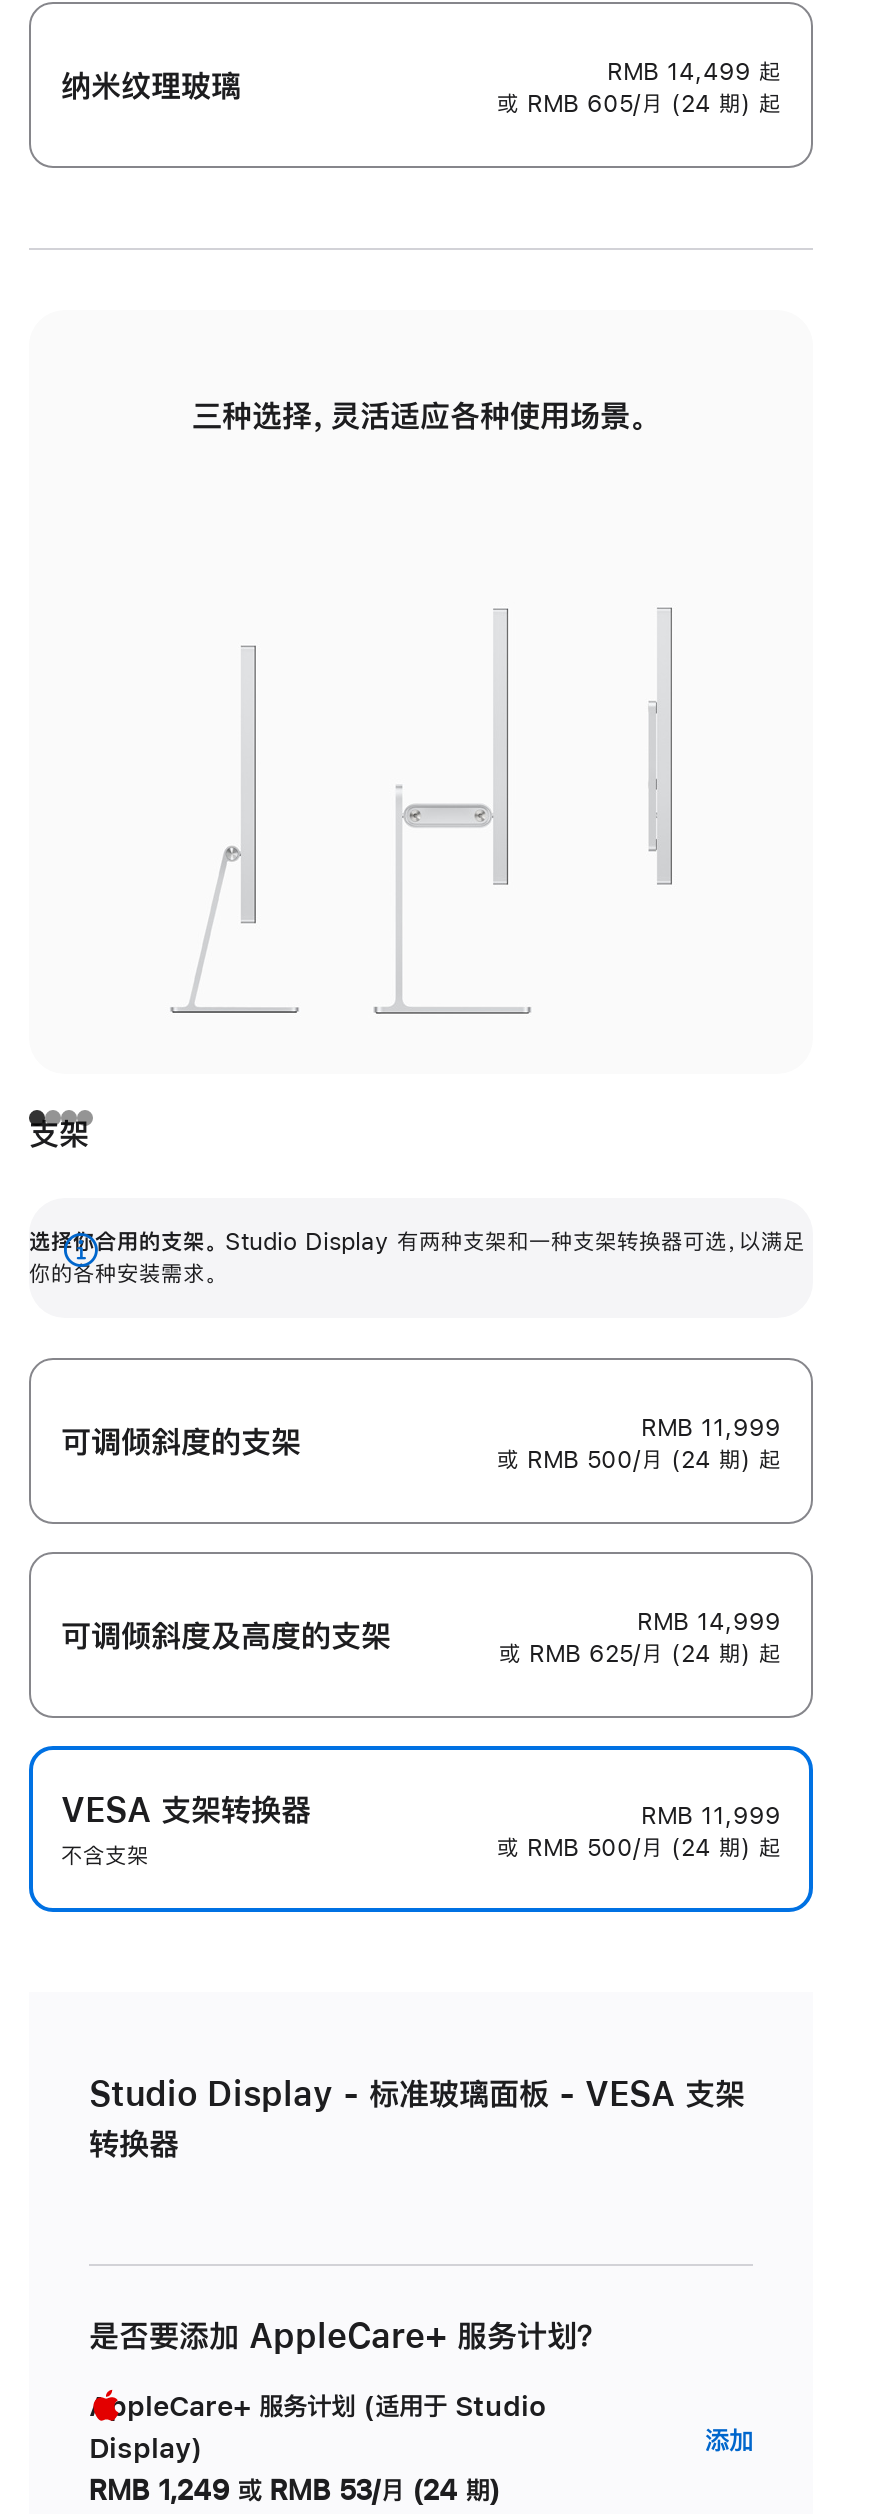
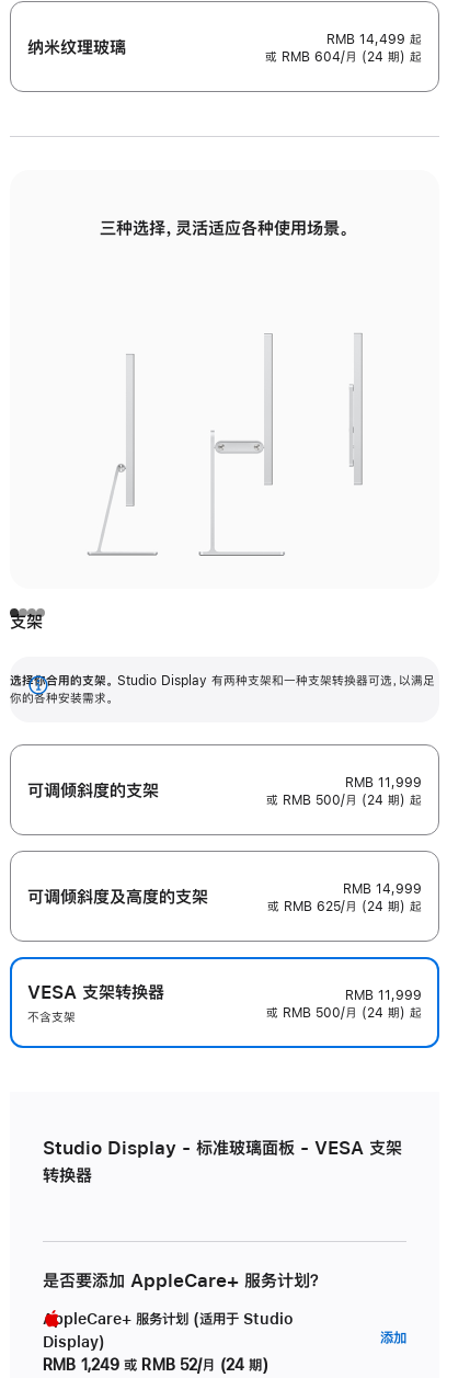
- 或 RMB 605/月 (24 期) 起
+ 或 RMB 604/月 (24 期) 起

- RMB 1,249 或 RMB 53/月 (24 期)
+ RMB 1,249 或 RMB 52/月 (24 期)
